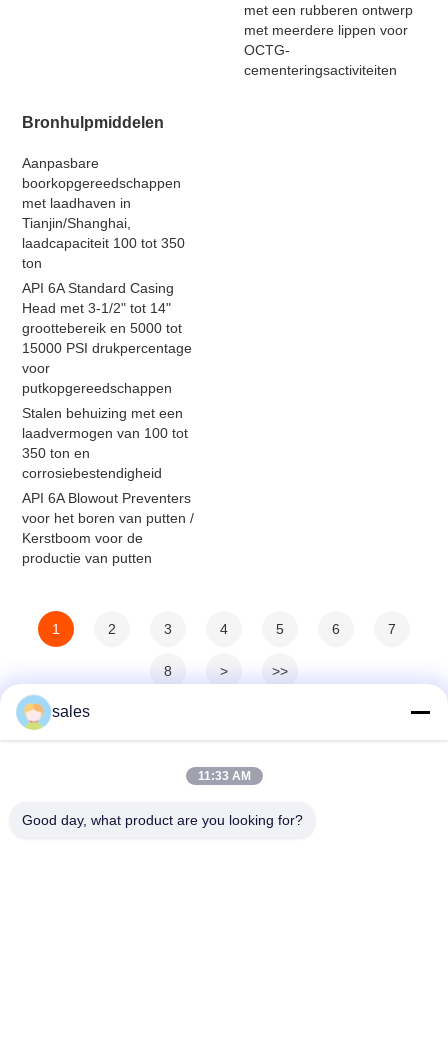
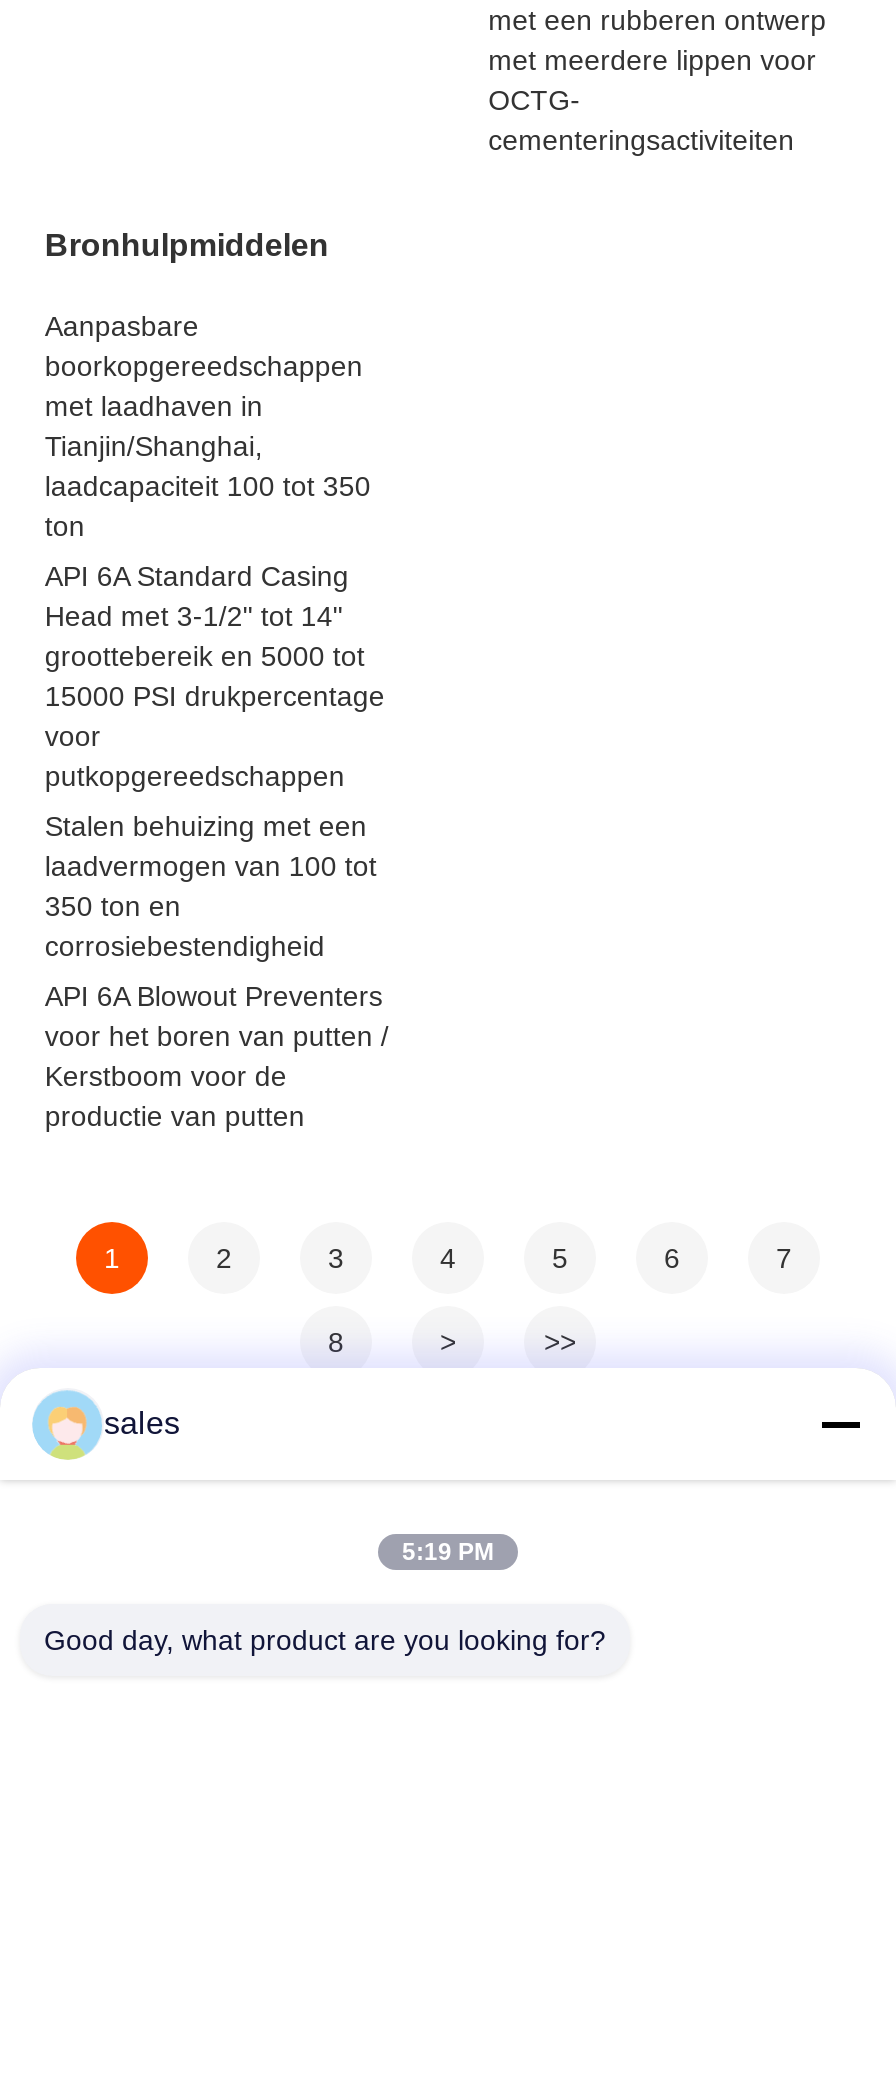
- 11:33 AM
+ 5:19 PM
